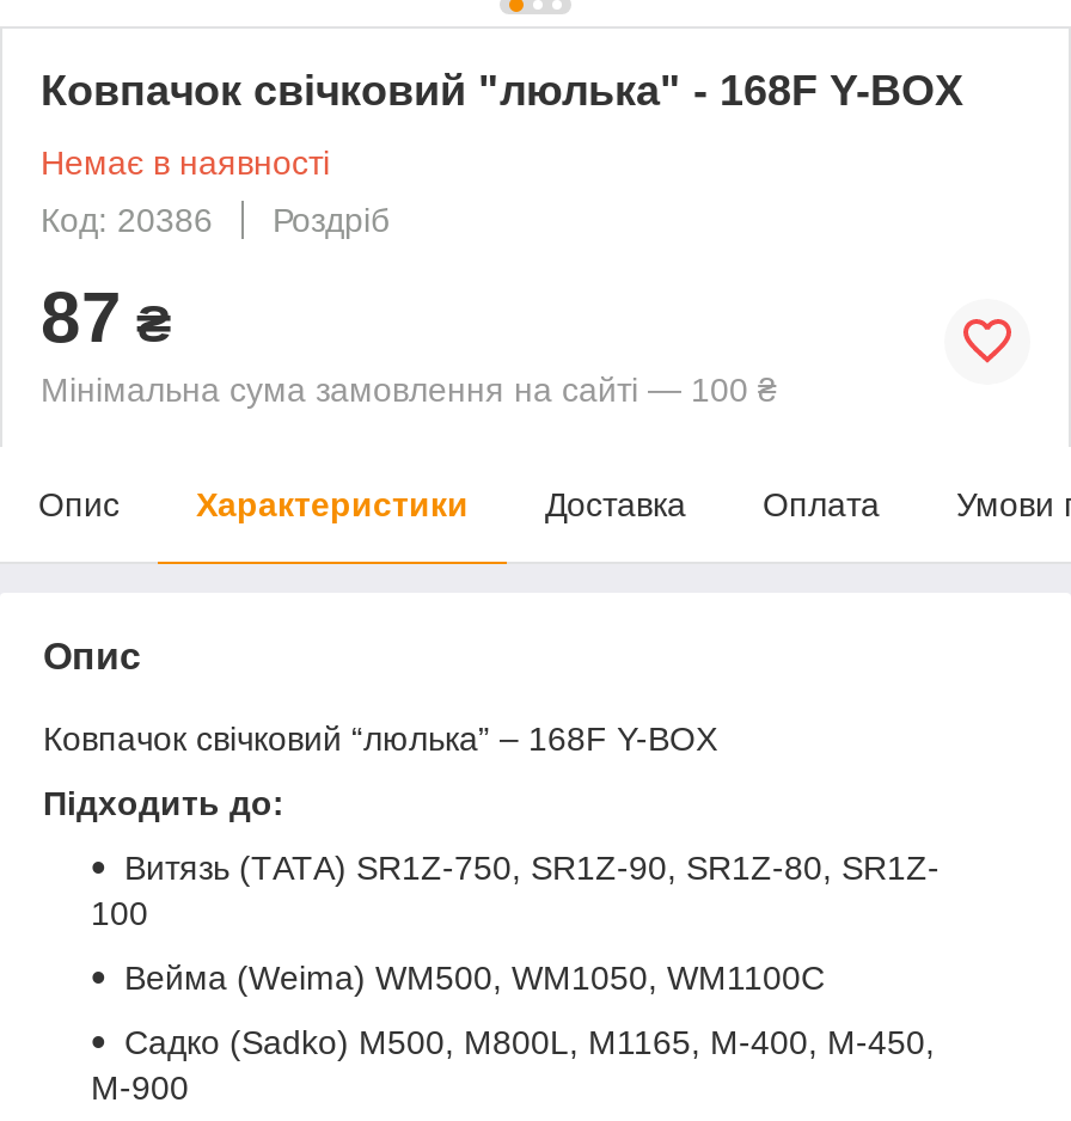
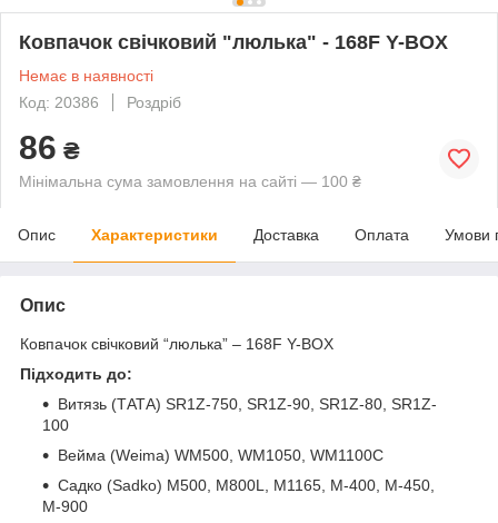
- 87 ₴
+ 86 ₴
